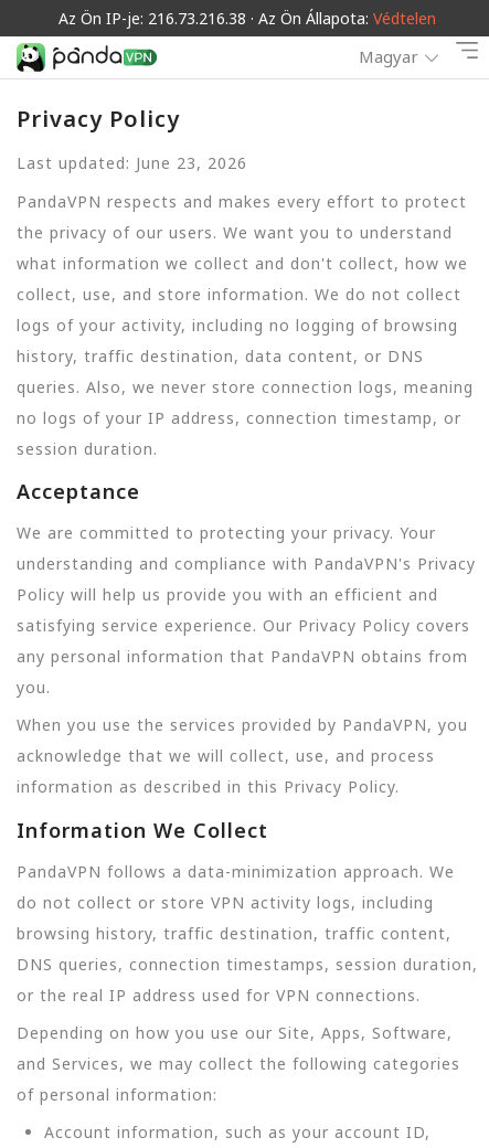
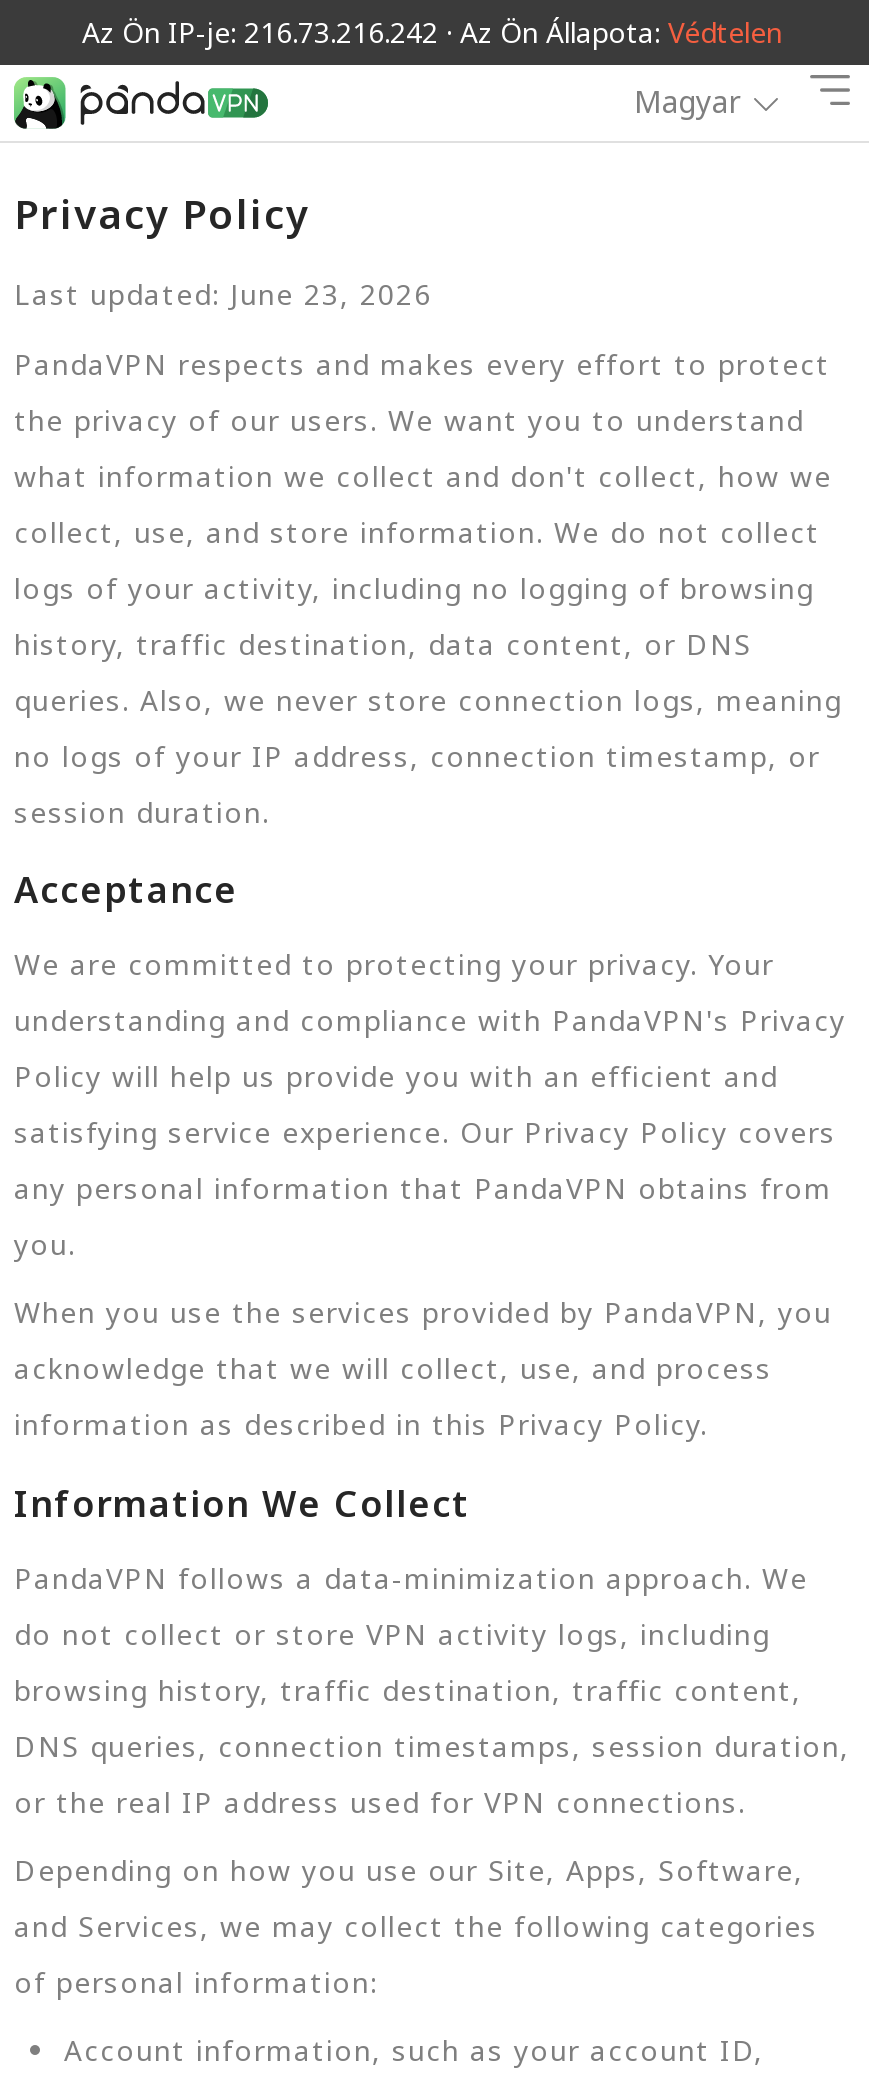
- Az Ön IP-je: 216.73.216.38 · Az Ön Állapota: Védtelen
+ Az Ön IP-je: 216.73.216.242 · Az Ön Állapota: Védtelen
